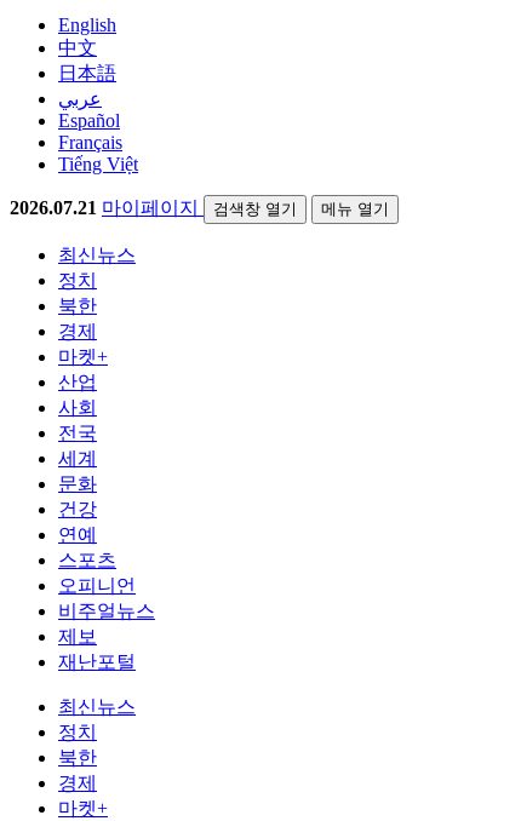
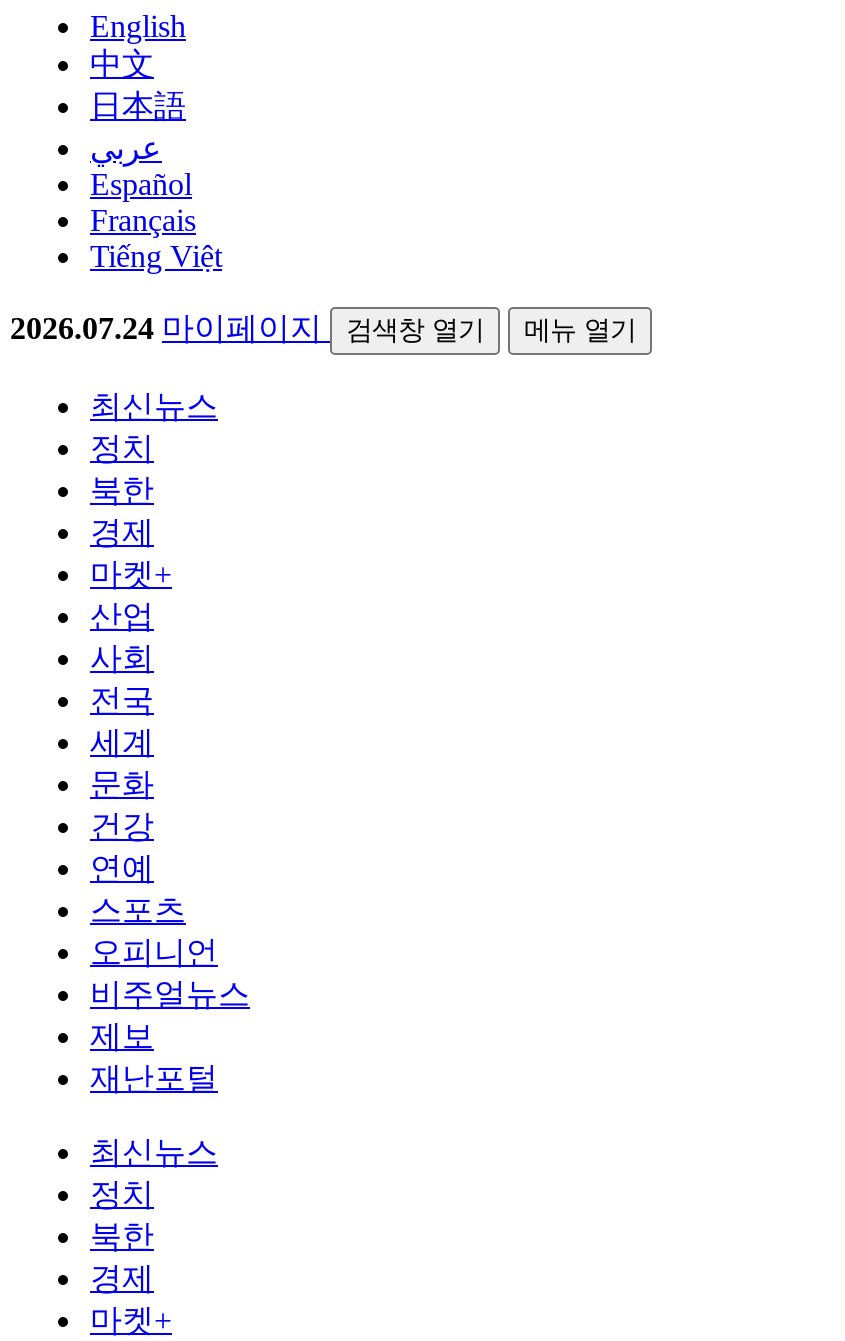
- 2026.07.21 마이페이지 검색창 열기 메뉴 열기
+ 2026.07.24 마이페이지 검색창 열기 메뉴 열기
